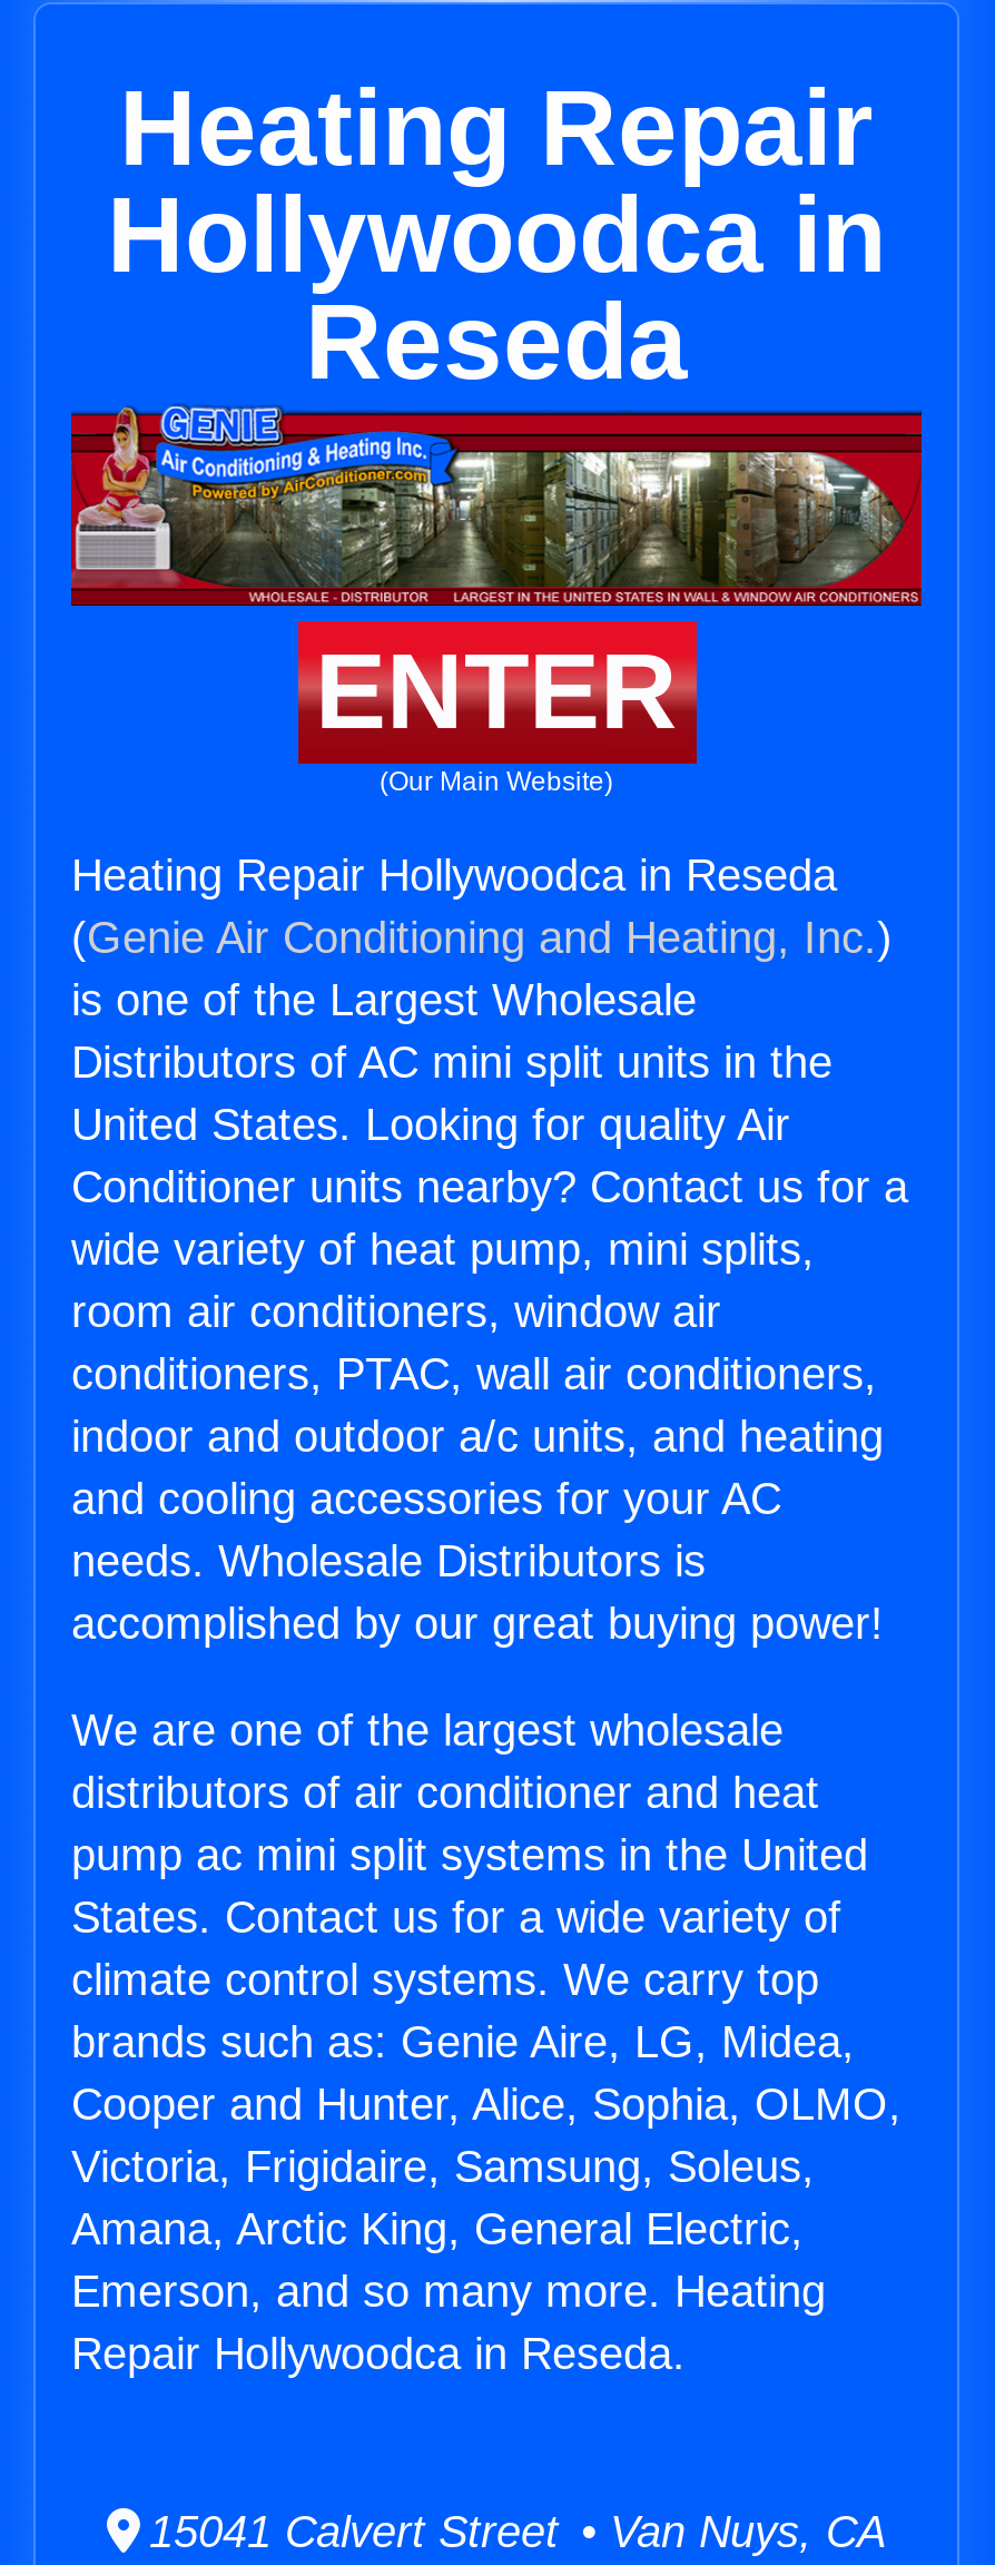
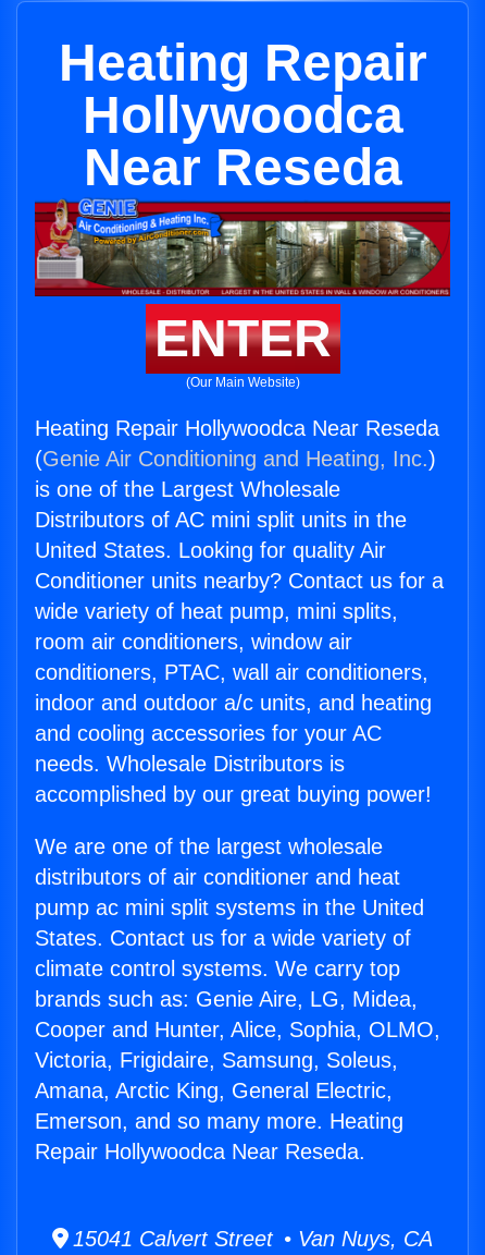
- Hollywoodca in
- Reseda
+ Hollywoodca
+ Near Reseda

- Heating Repair Hollywoodca in Reseda
+ Heating Repair Hollywoodca Near Reseda

- Repair Hollywoodca in Reseda.
+ Repair Hollywoodca Near Reseda.
